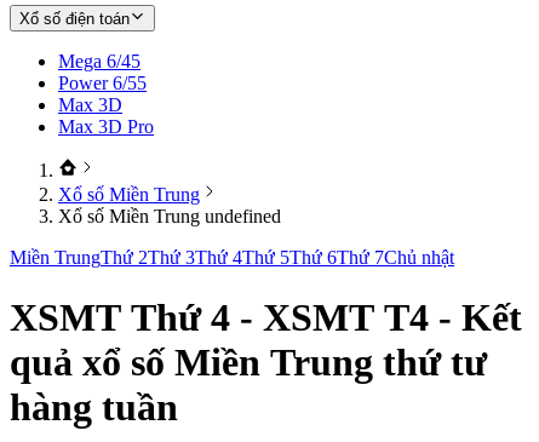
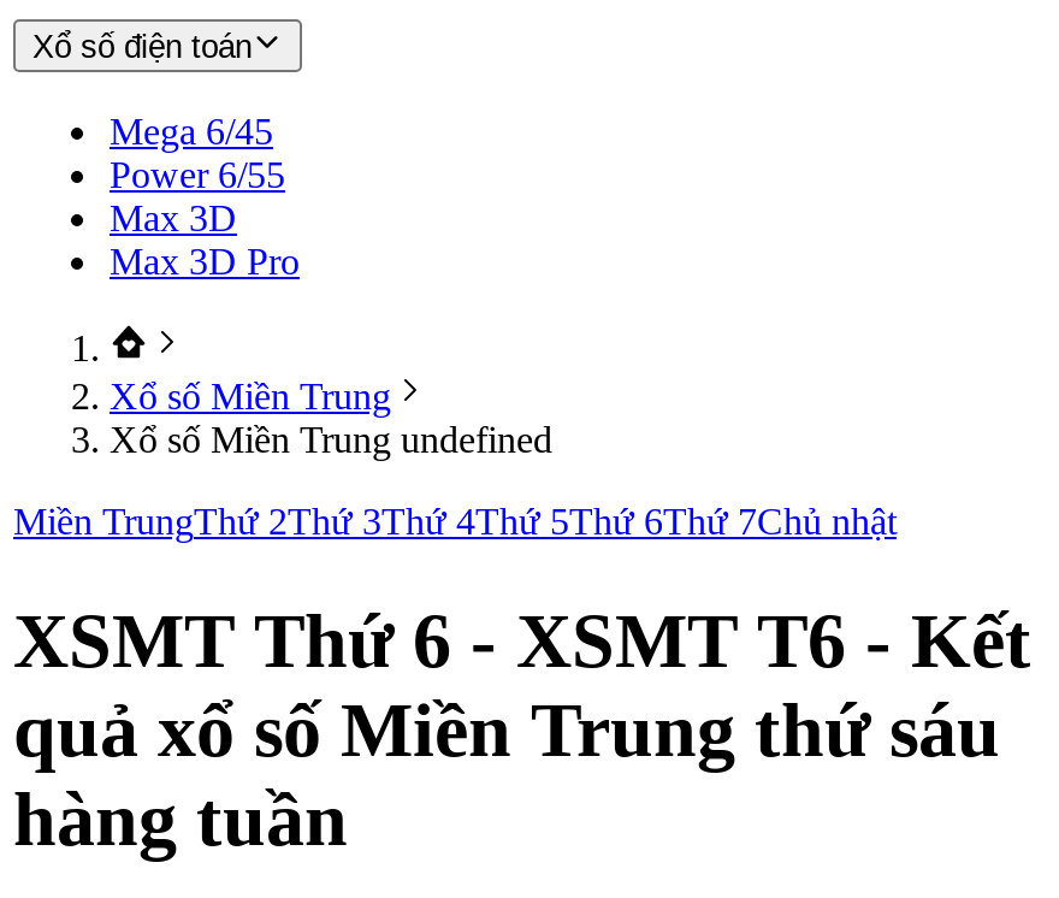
- XSMT Thứ 4 - XSMT T4 - Kết
+ XSMT Thứ 6 - XSMT T6 - Kết

- quả xổ số Miền Trung thứ tư
+ quả xổ số Miền Trung thứ sáu
